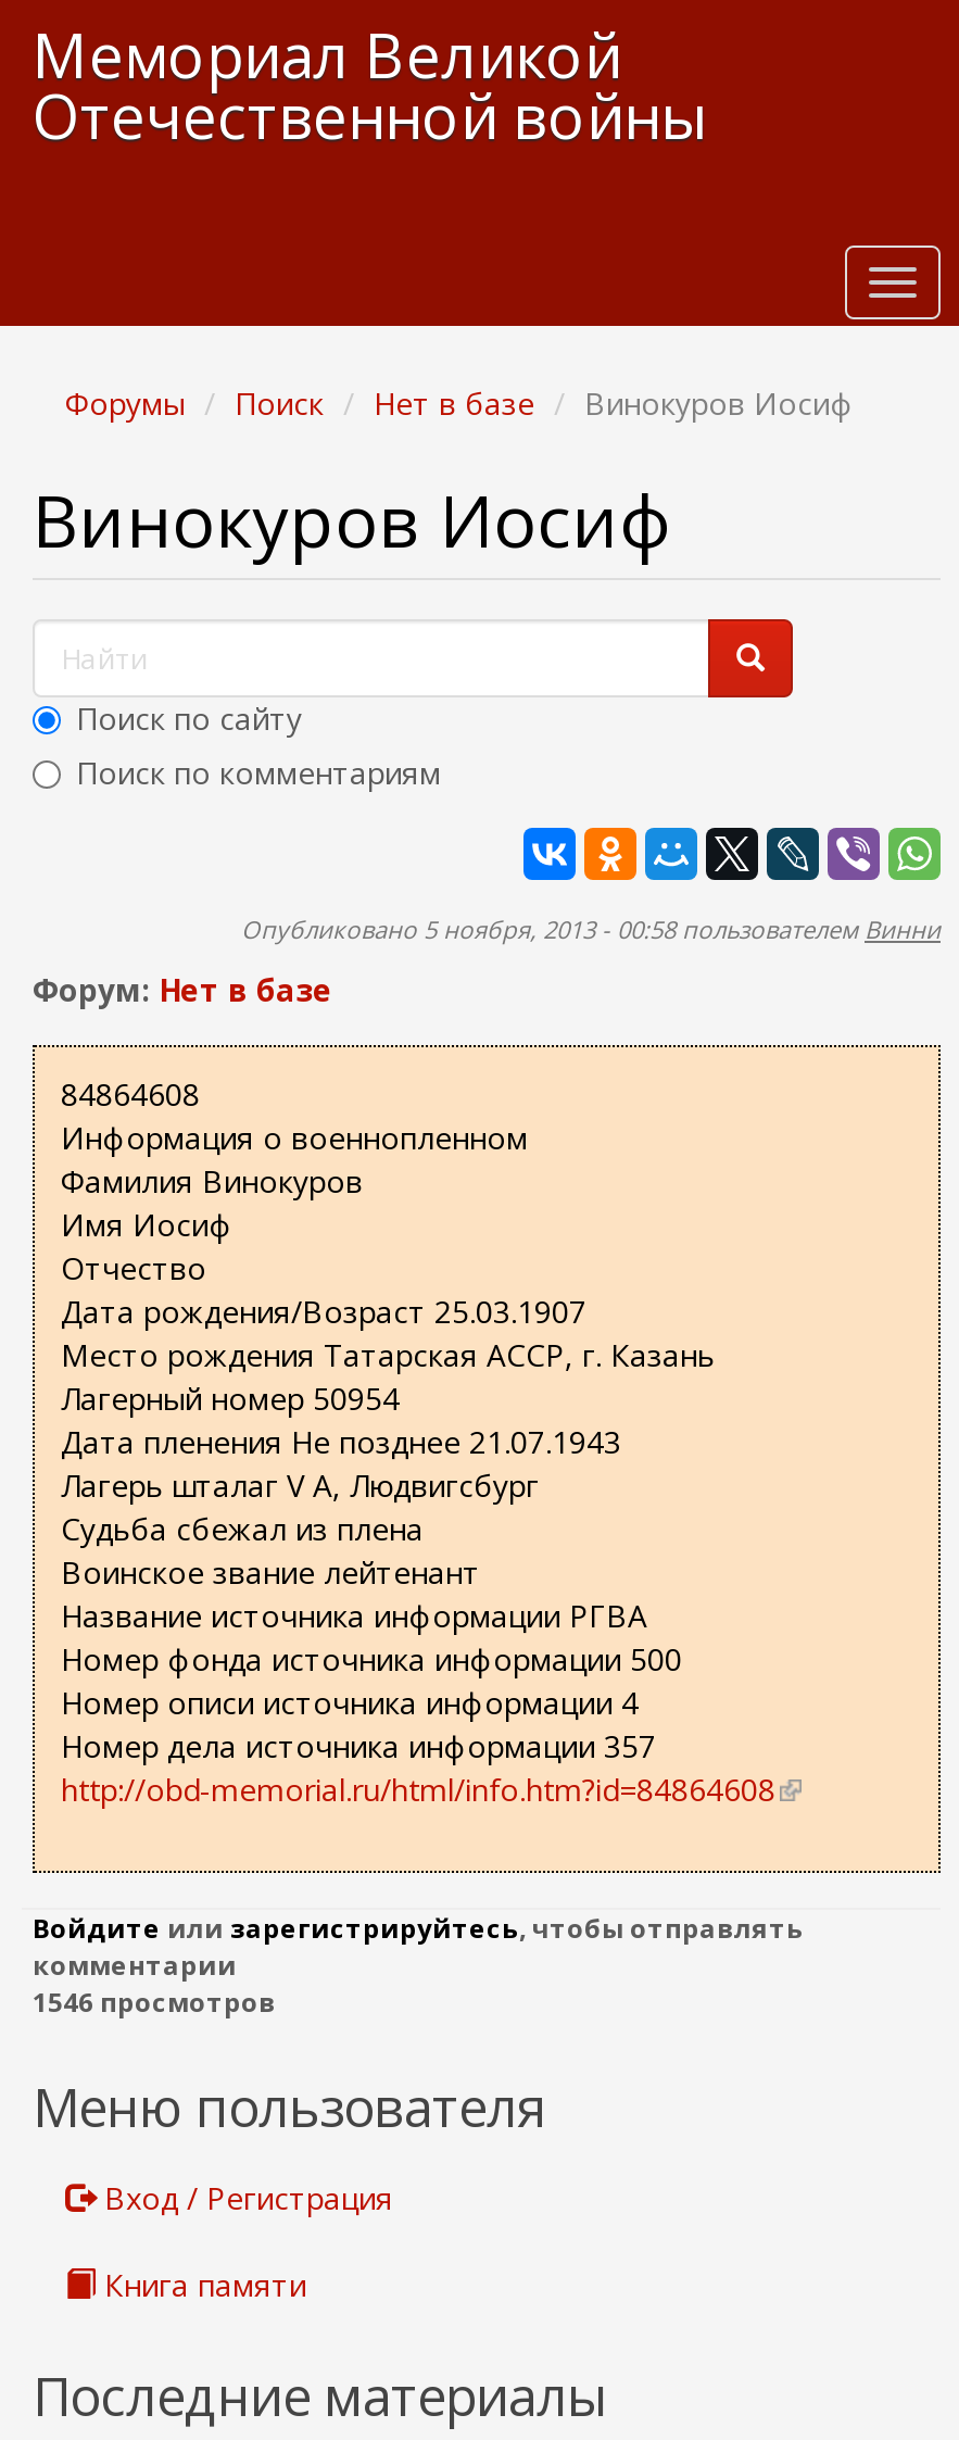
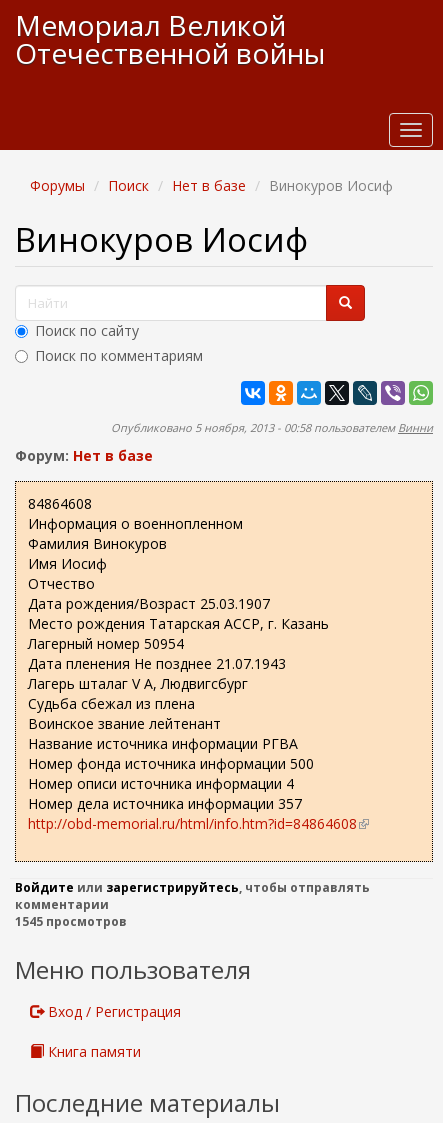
- 1546 просмотров
+ 1545 просмотров
